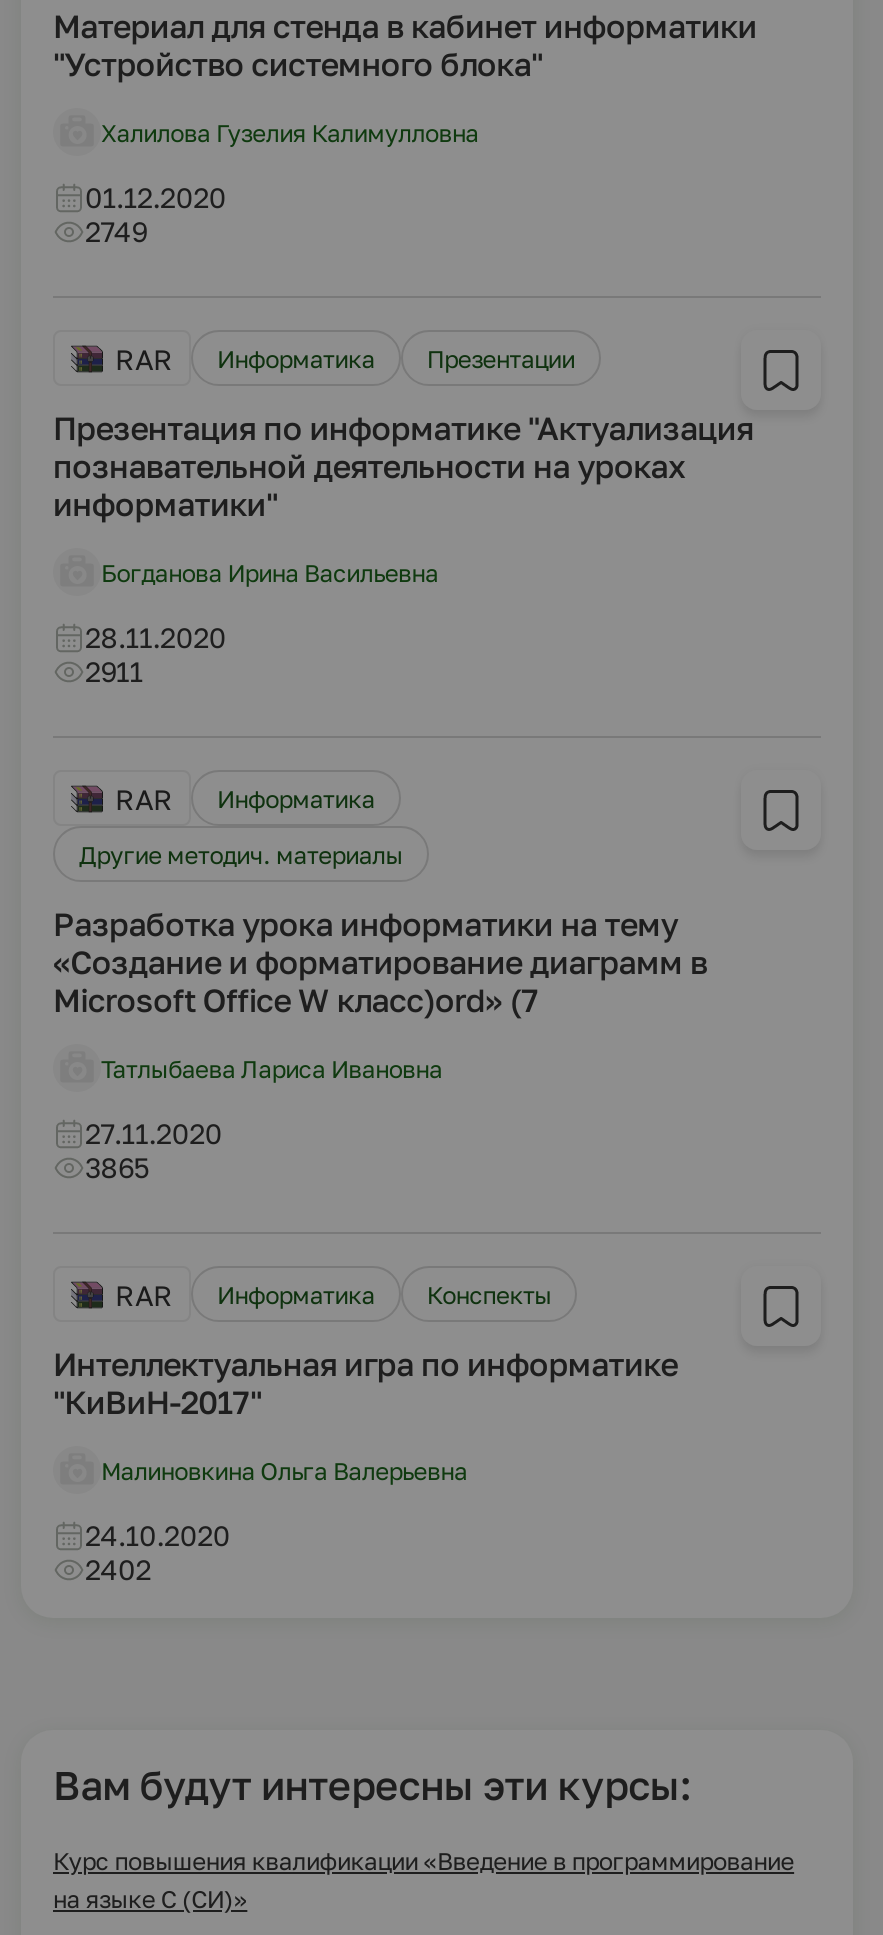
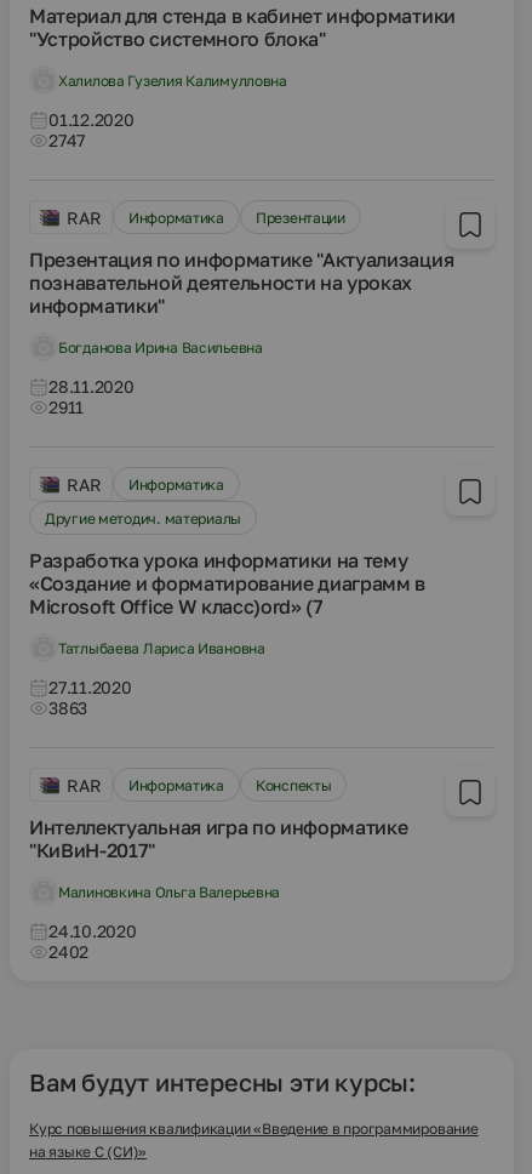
- 2749
+ 2747

- 3865
+ 3863
